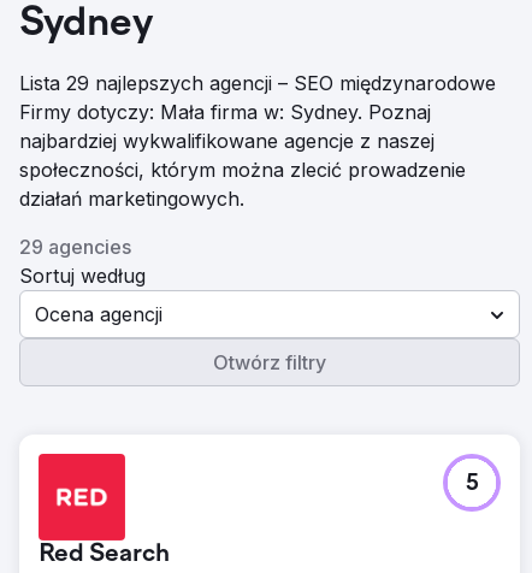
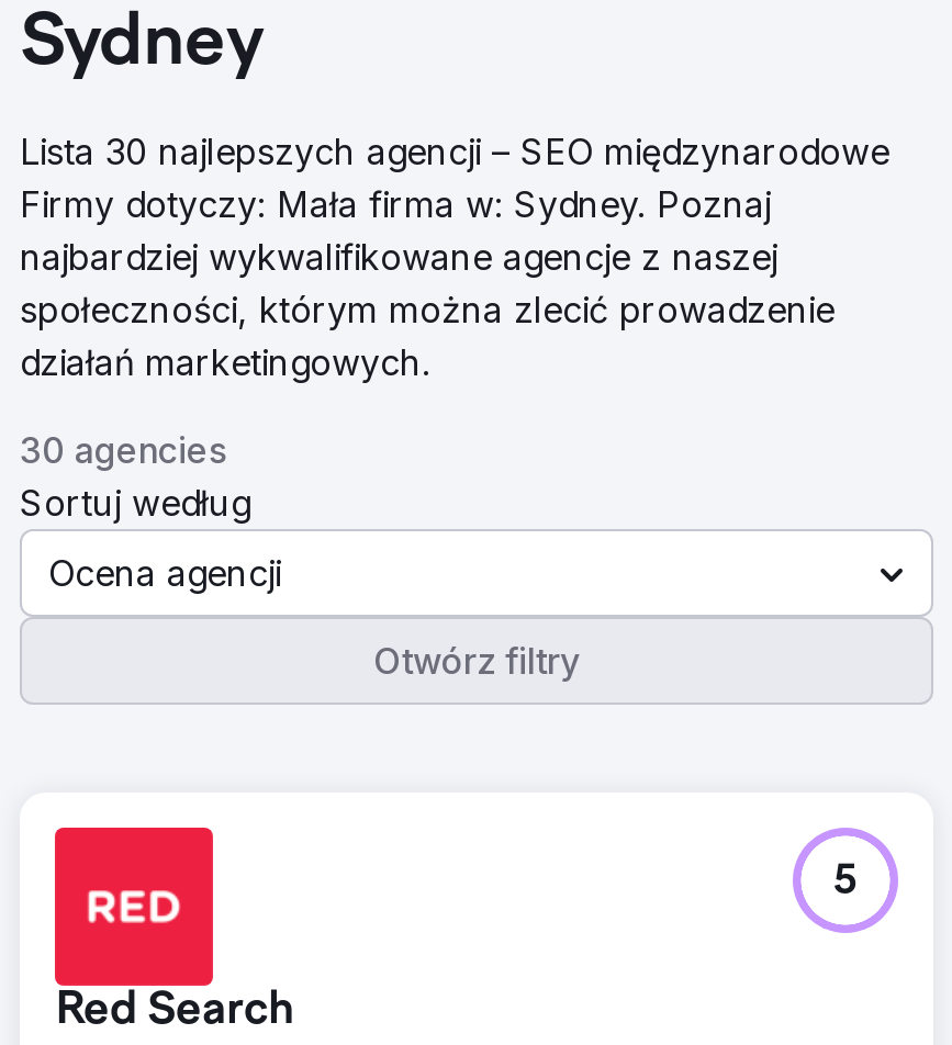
- Lista 29 najlepszych agencji – SEO międzynarodowe
+ Lista 30 najlepszych agencji – SEO międzynarodowe

- 29 agencies
+ 30 agencies
